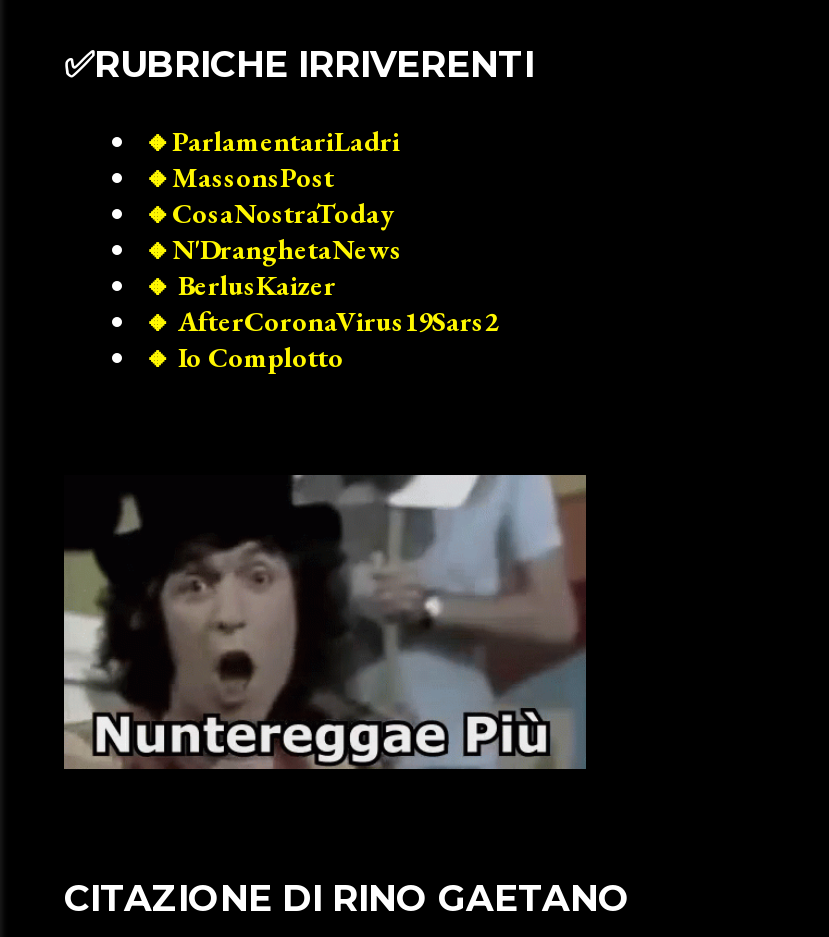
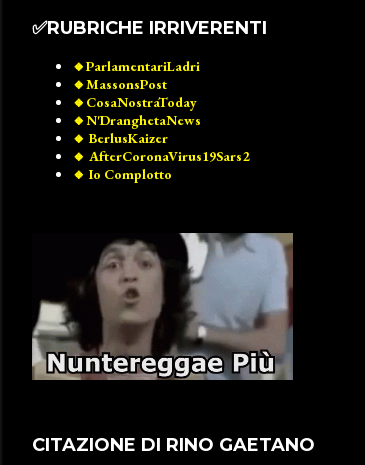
- [image]
+ [image]
